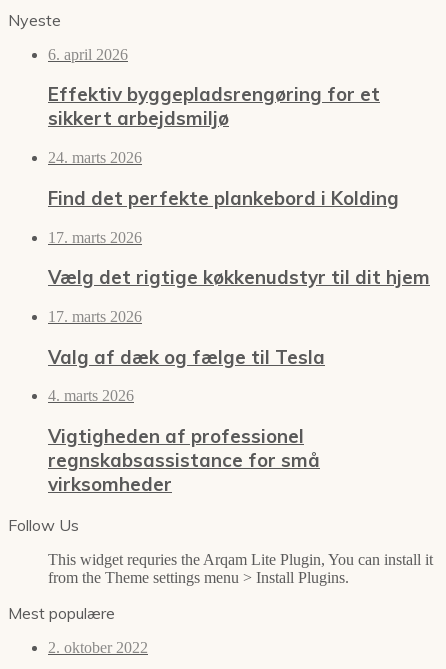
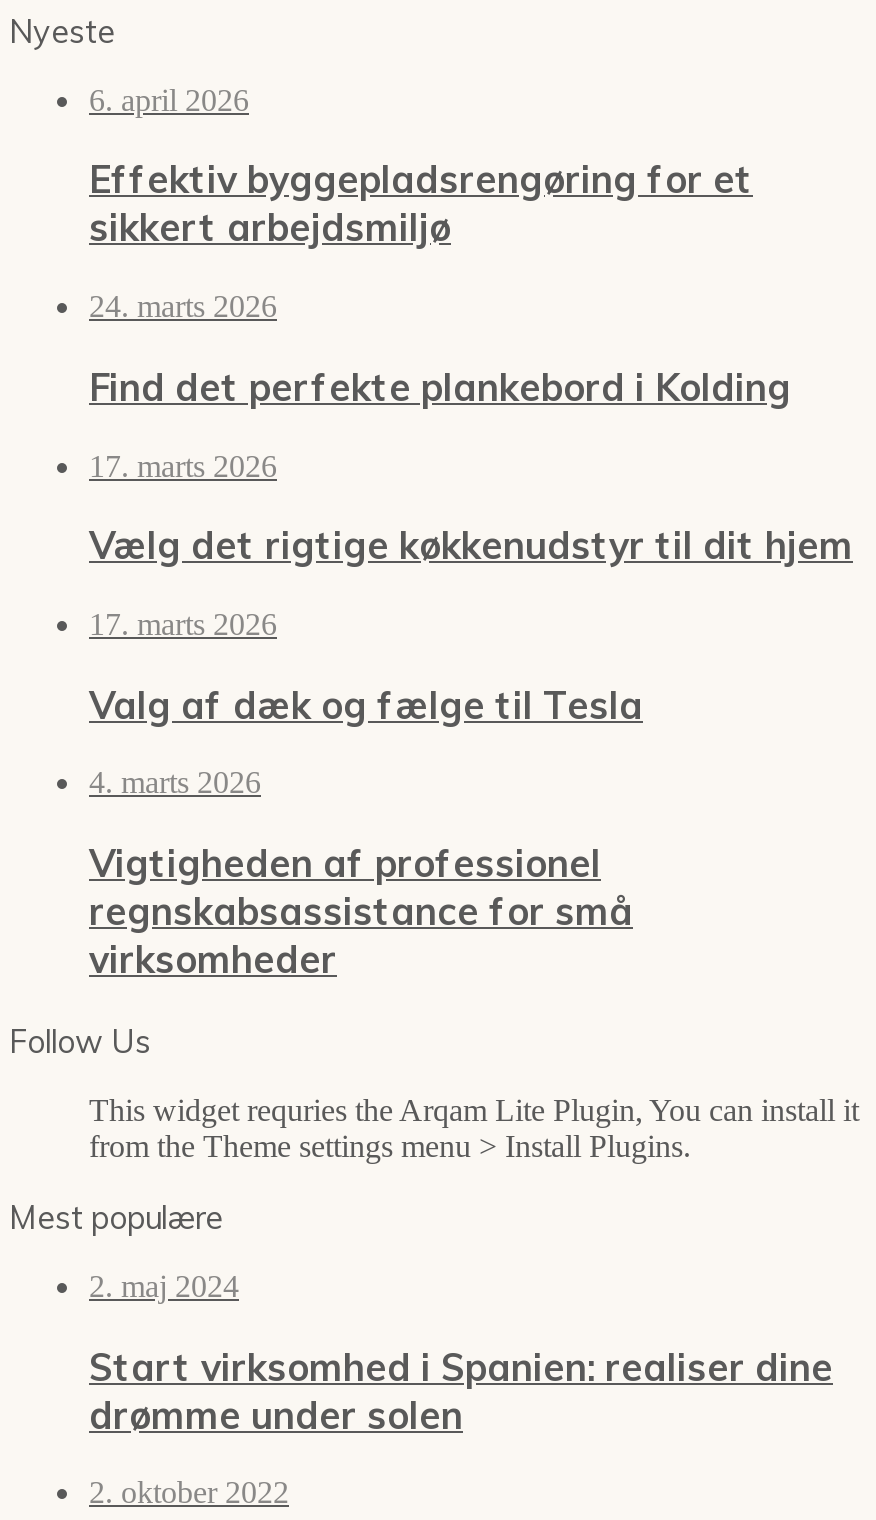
+ 2. maj 2024
+ Start virksomhed i Spanien: realiser dine
+ drømme under solen
